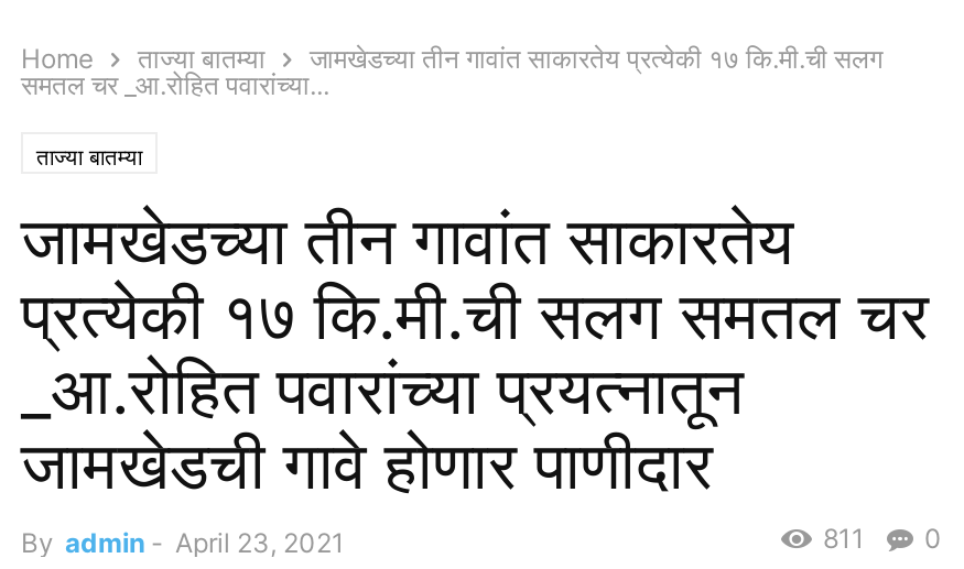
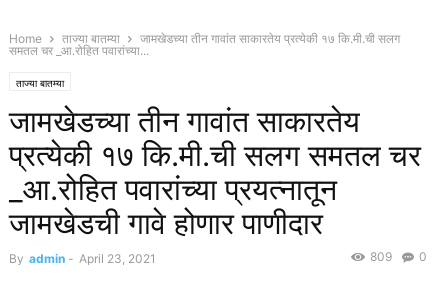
- 811 0
+ 809 0
